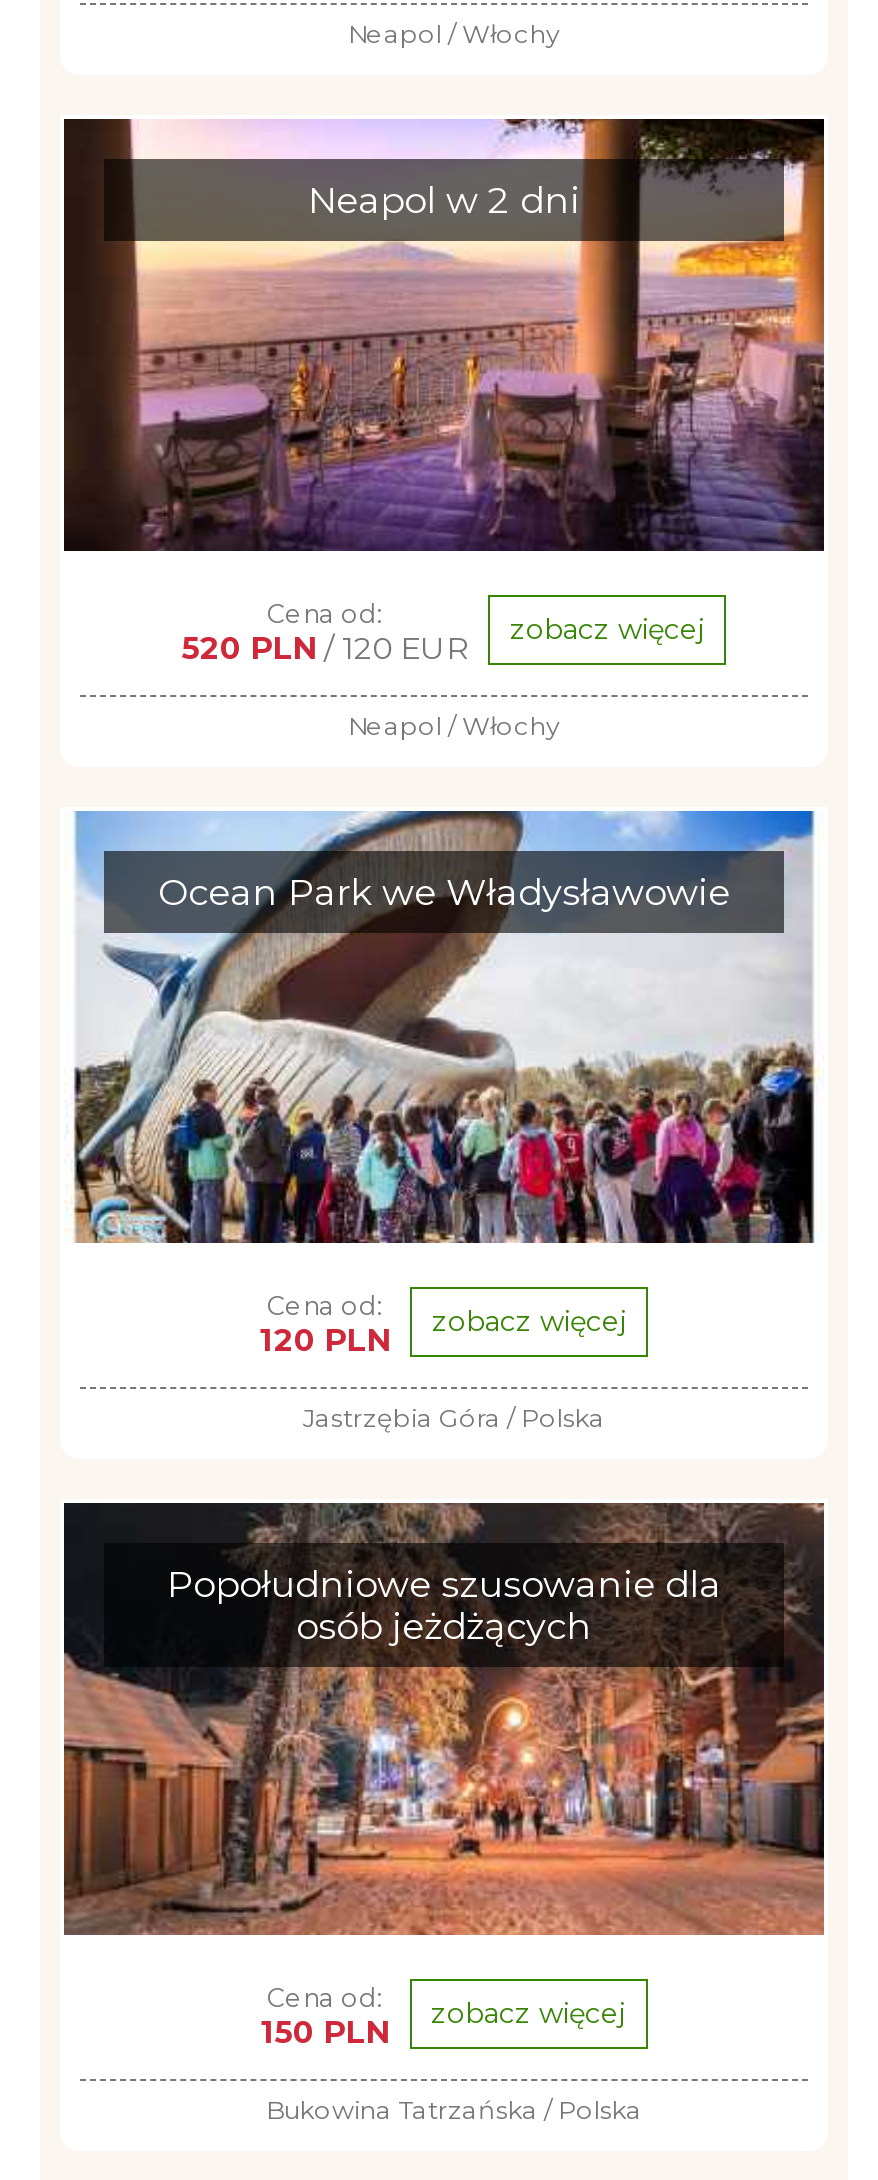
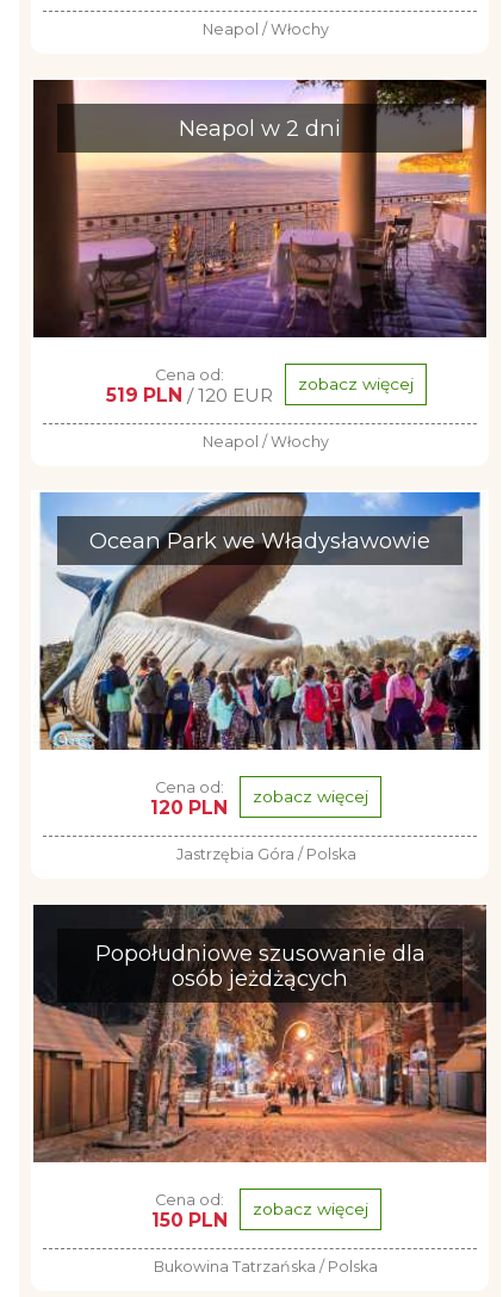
- 520 PLN / 120 EUR zobacz więcej
+ 519 PLN / 120 EUR zobacz więcej
